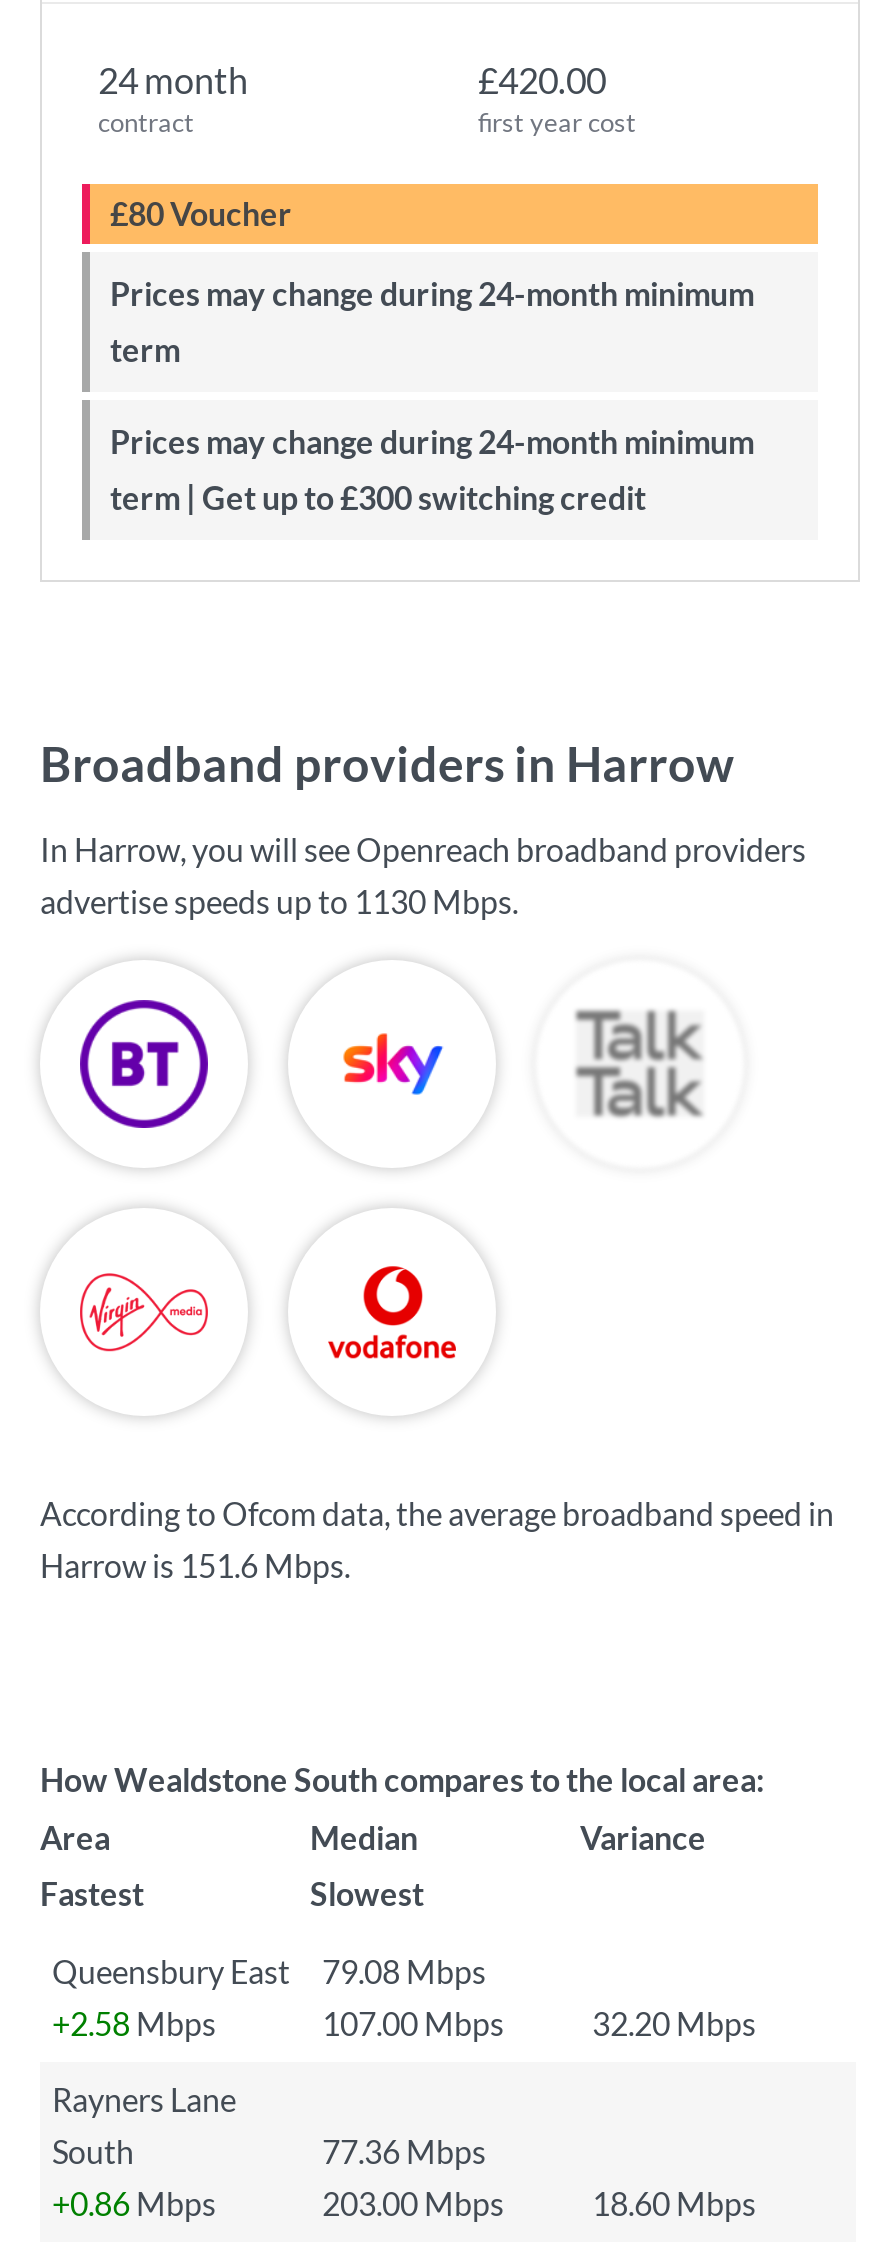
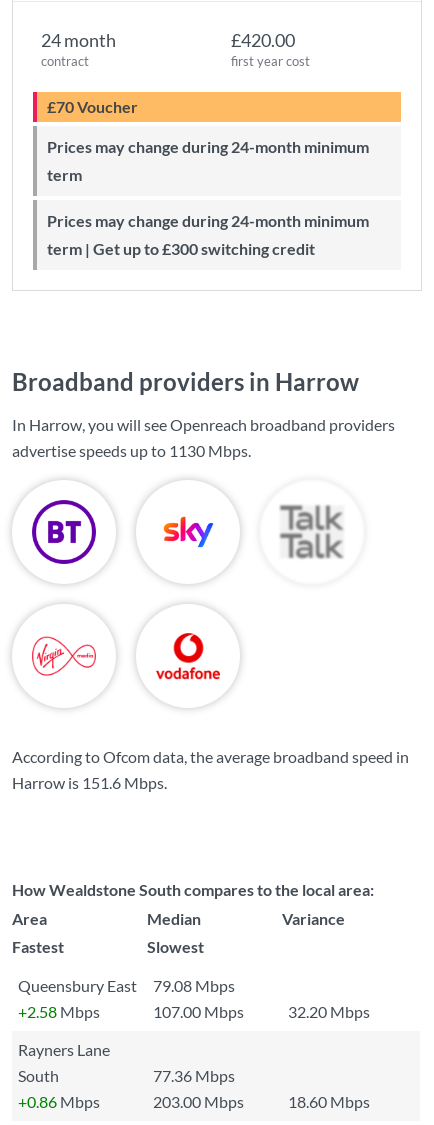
- £80 Voucher
+ £70 Voucher
